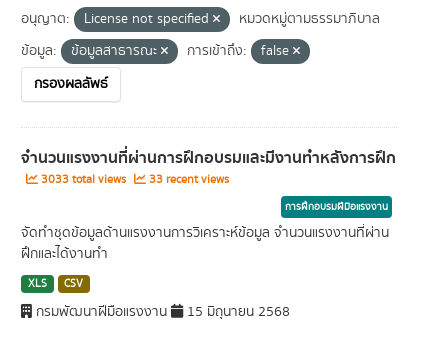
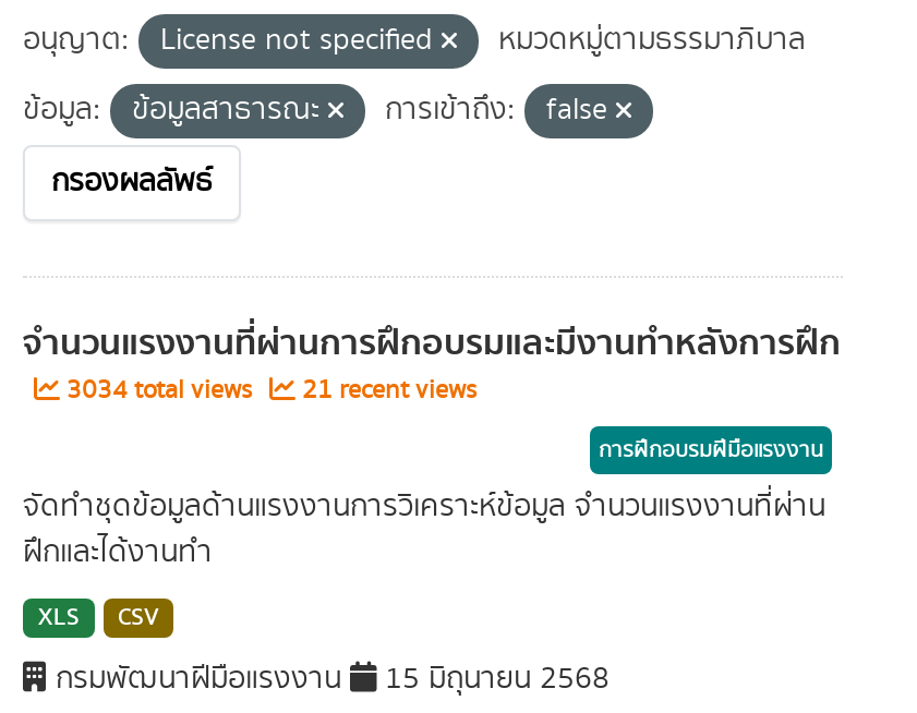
- 3033 total views
+ 3034 total views

- 33 recent views
+ 21 recent views
